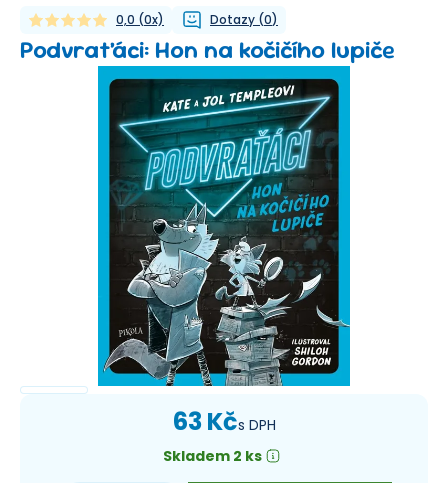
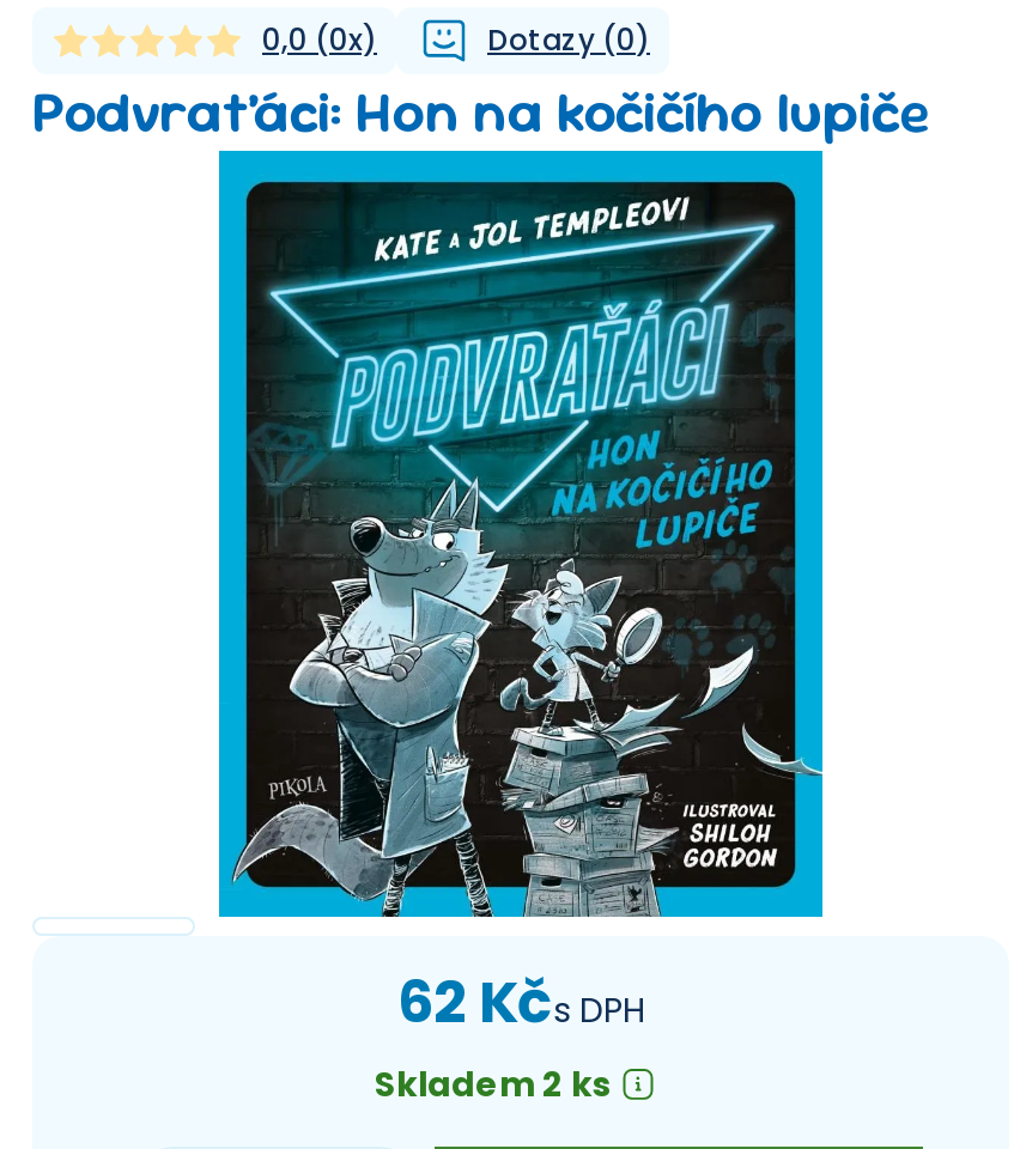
- 63 Kčs DPH
+ 62 Kčs DPH
